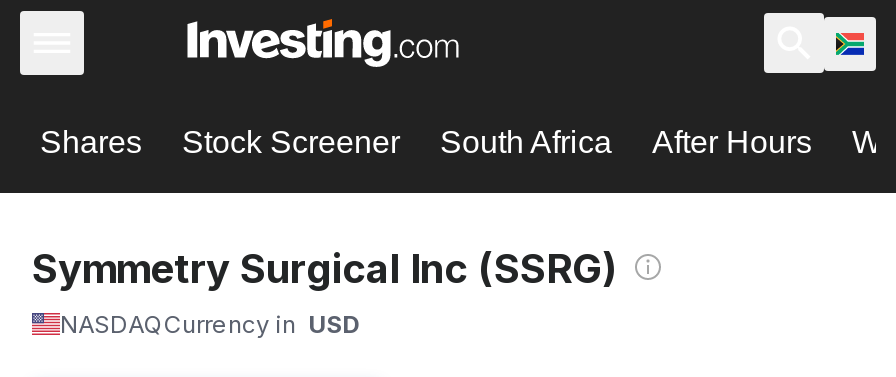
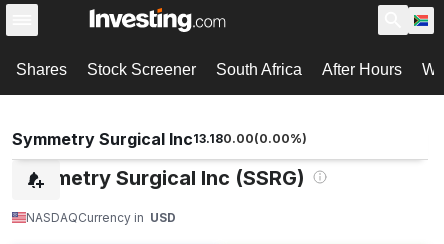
+ Symmetry Surgical Inc13.180.00(0.00%)
